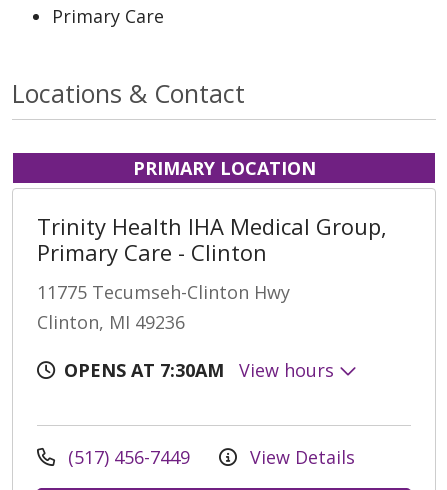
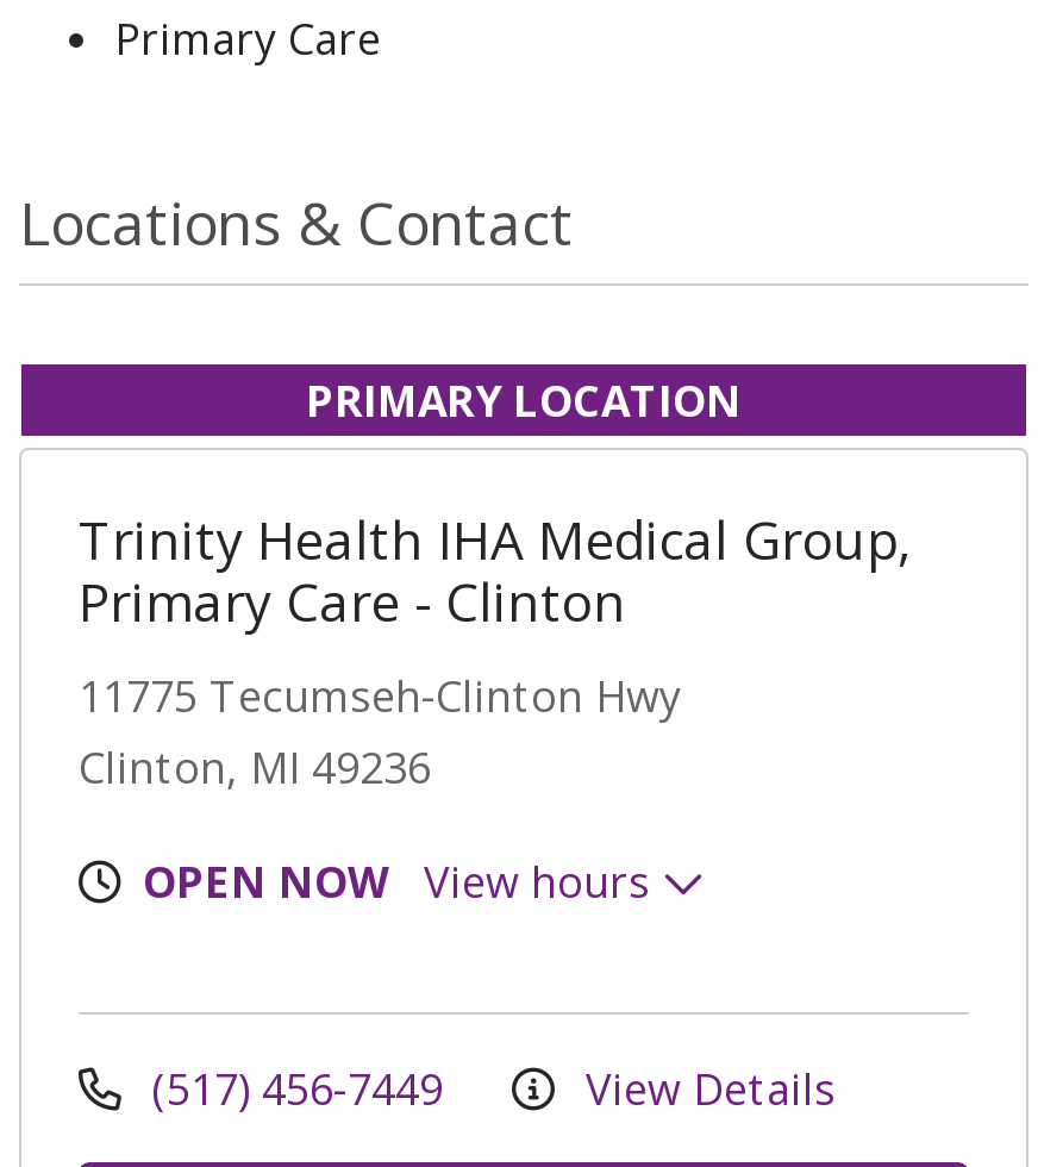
- OPENS AT 7:30AM
+ OPEN NOW
